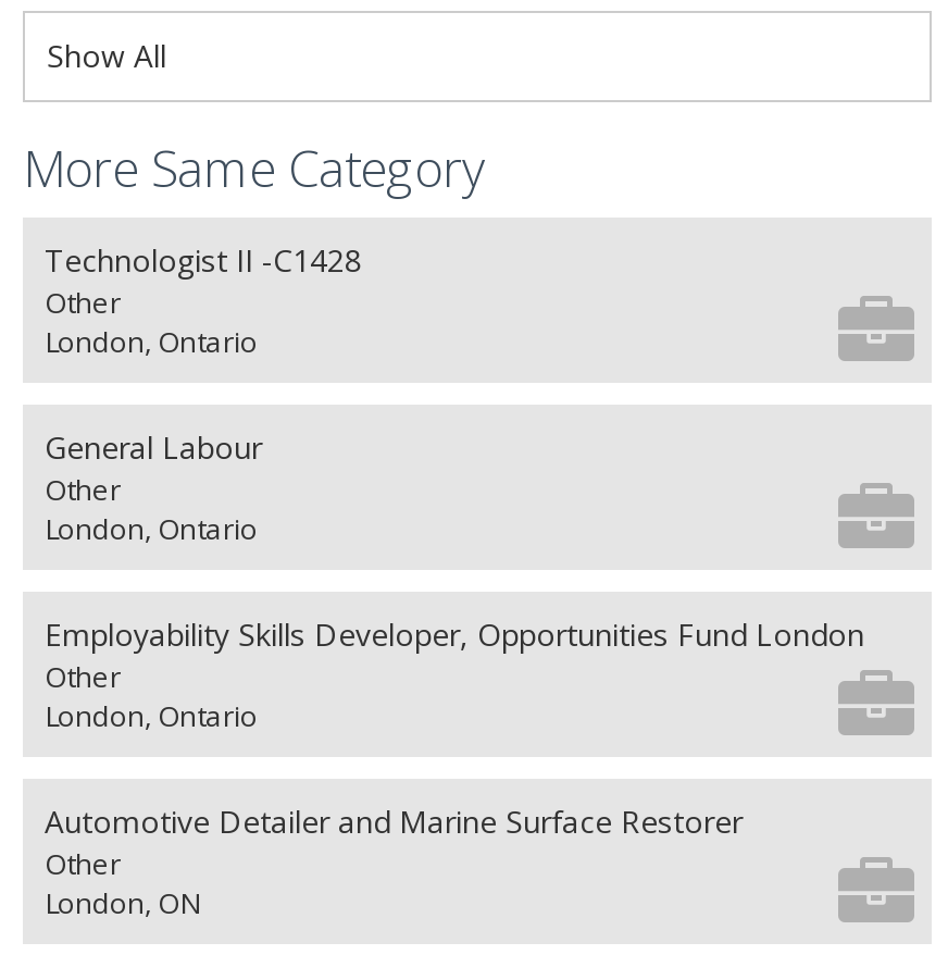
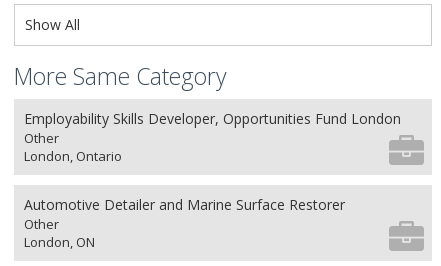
- Technologist II -C1428
- Other
- London, Ontario
- General Labour
- Other
- London, Ontario
